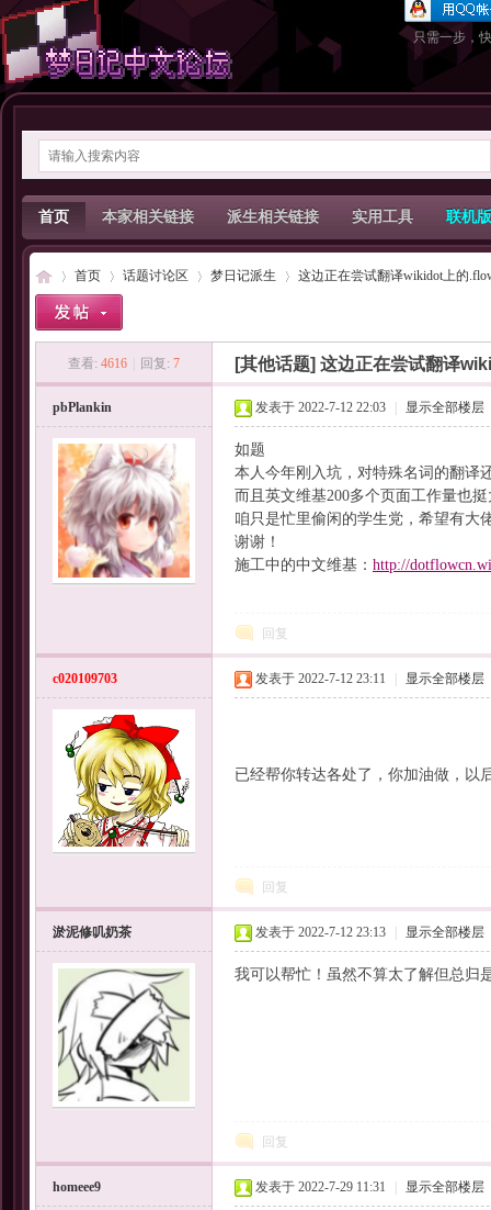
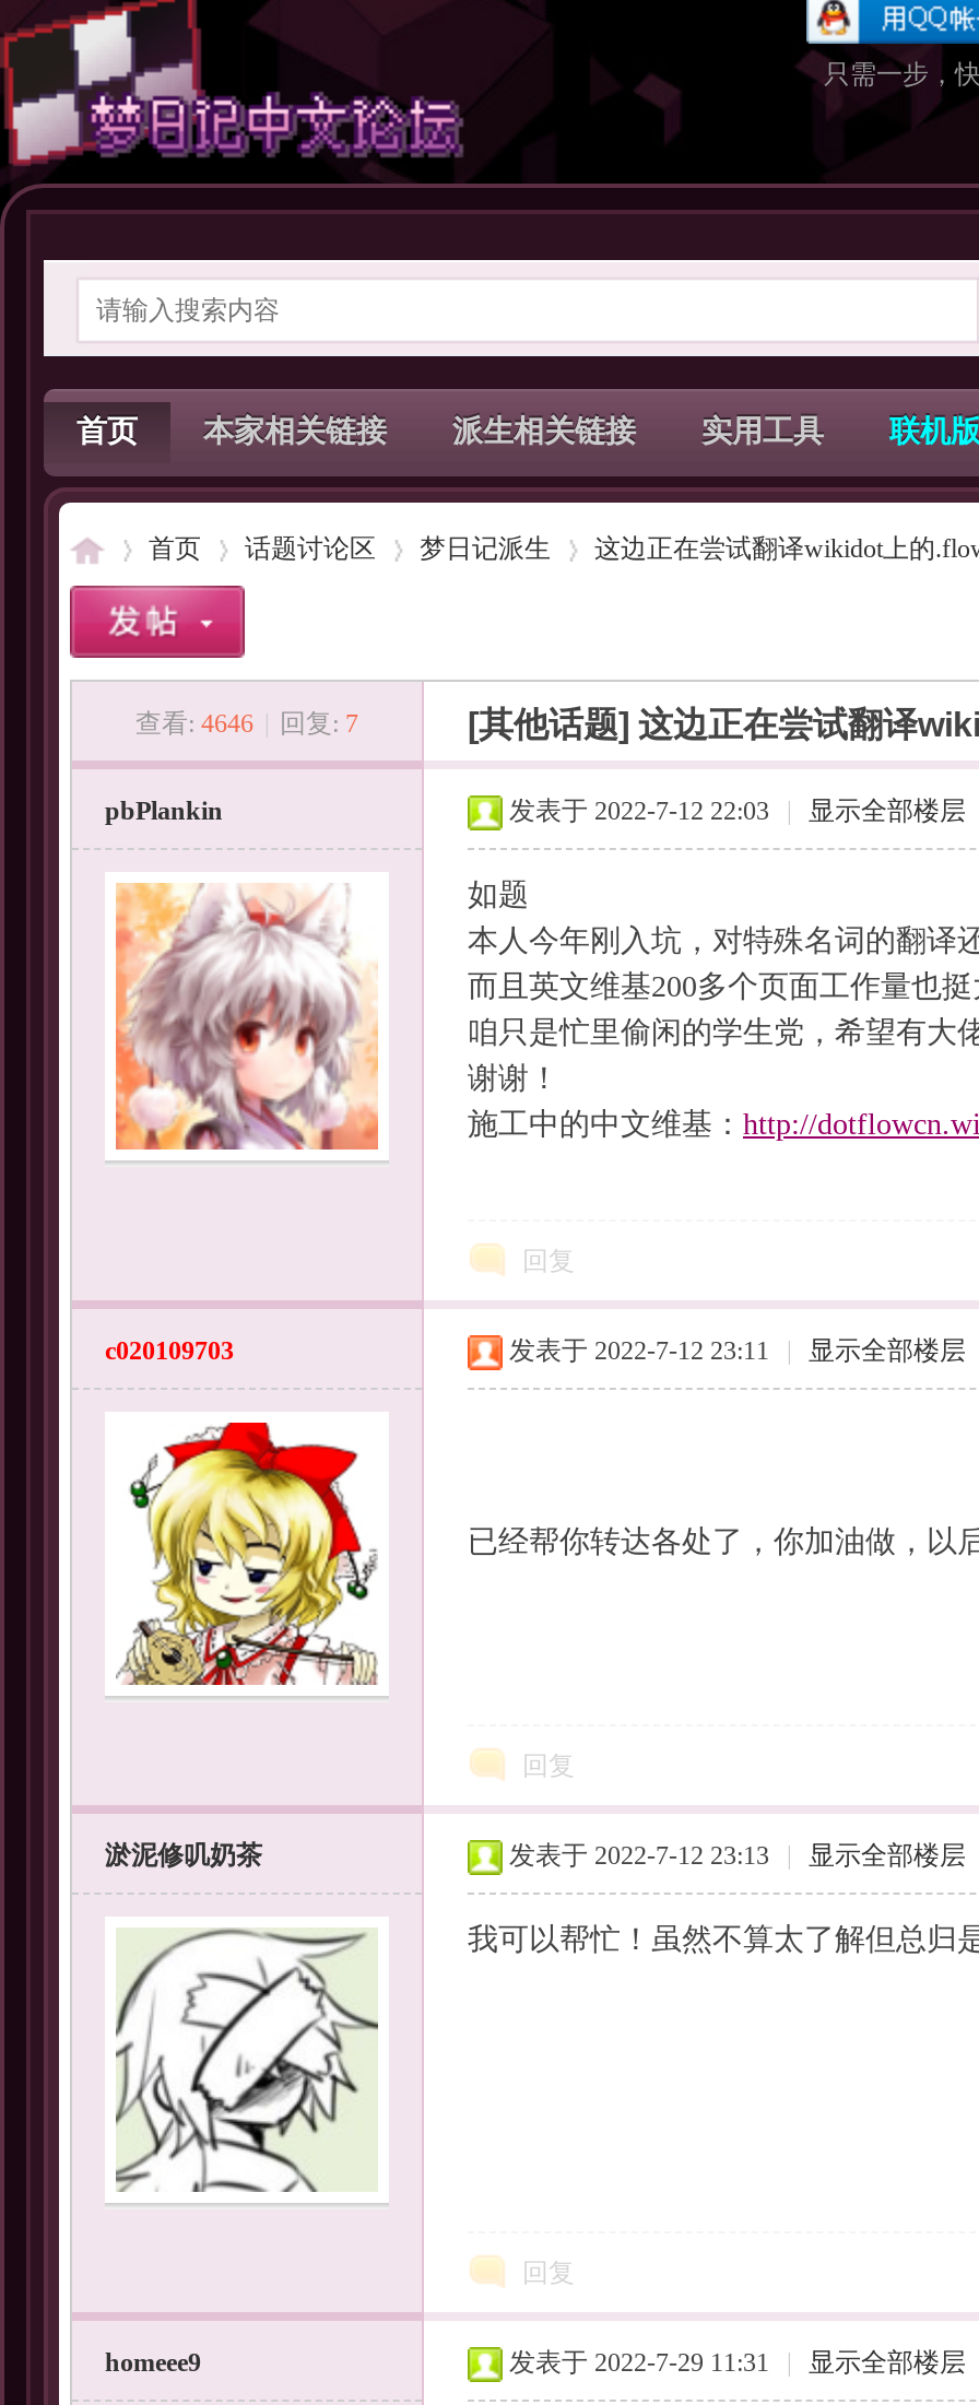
- 查看: 4616
+ 查看: 4646
